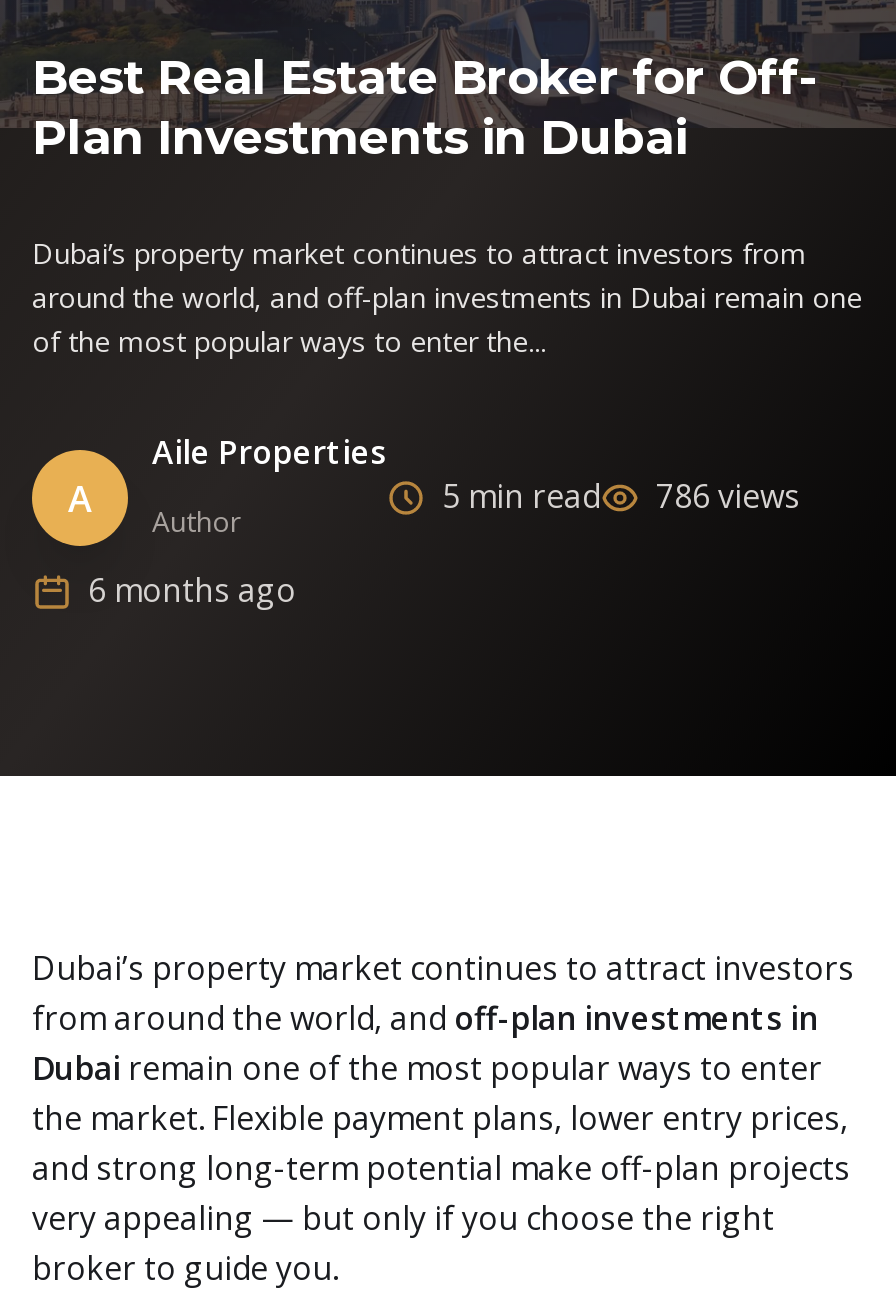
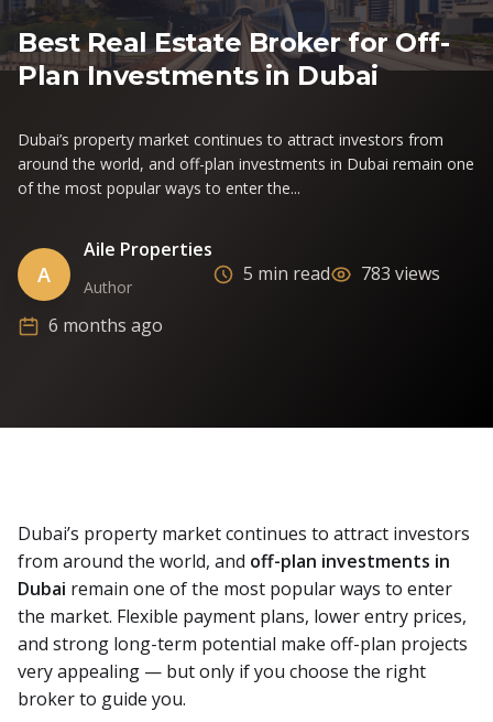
- 5 min read 786 views
+ 5 min read 783 views
